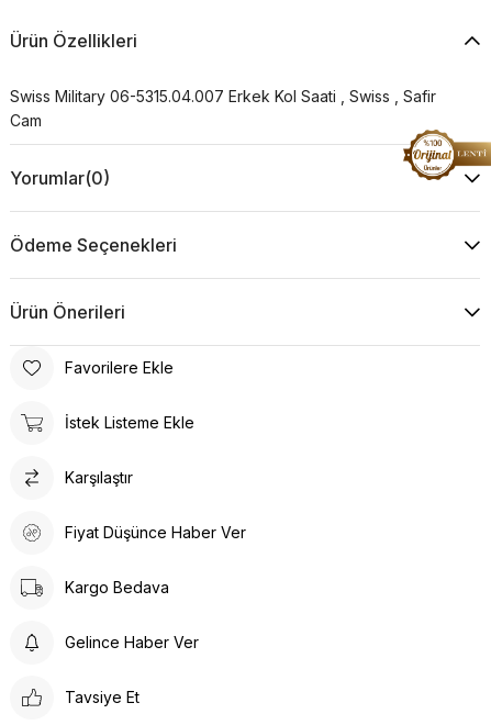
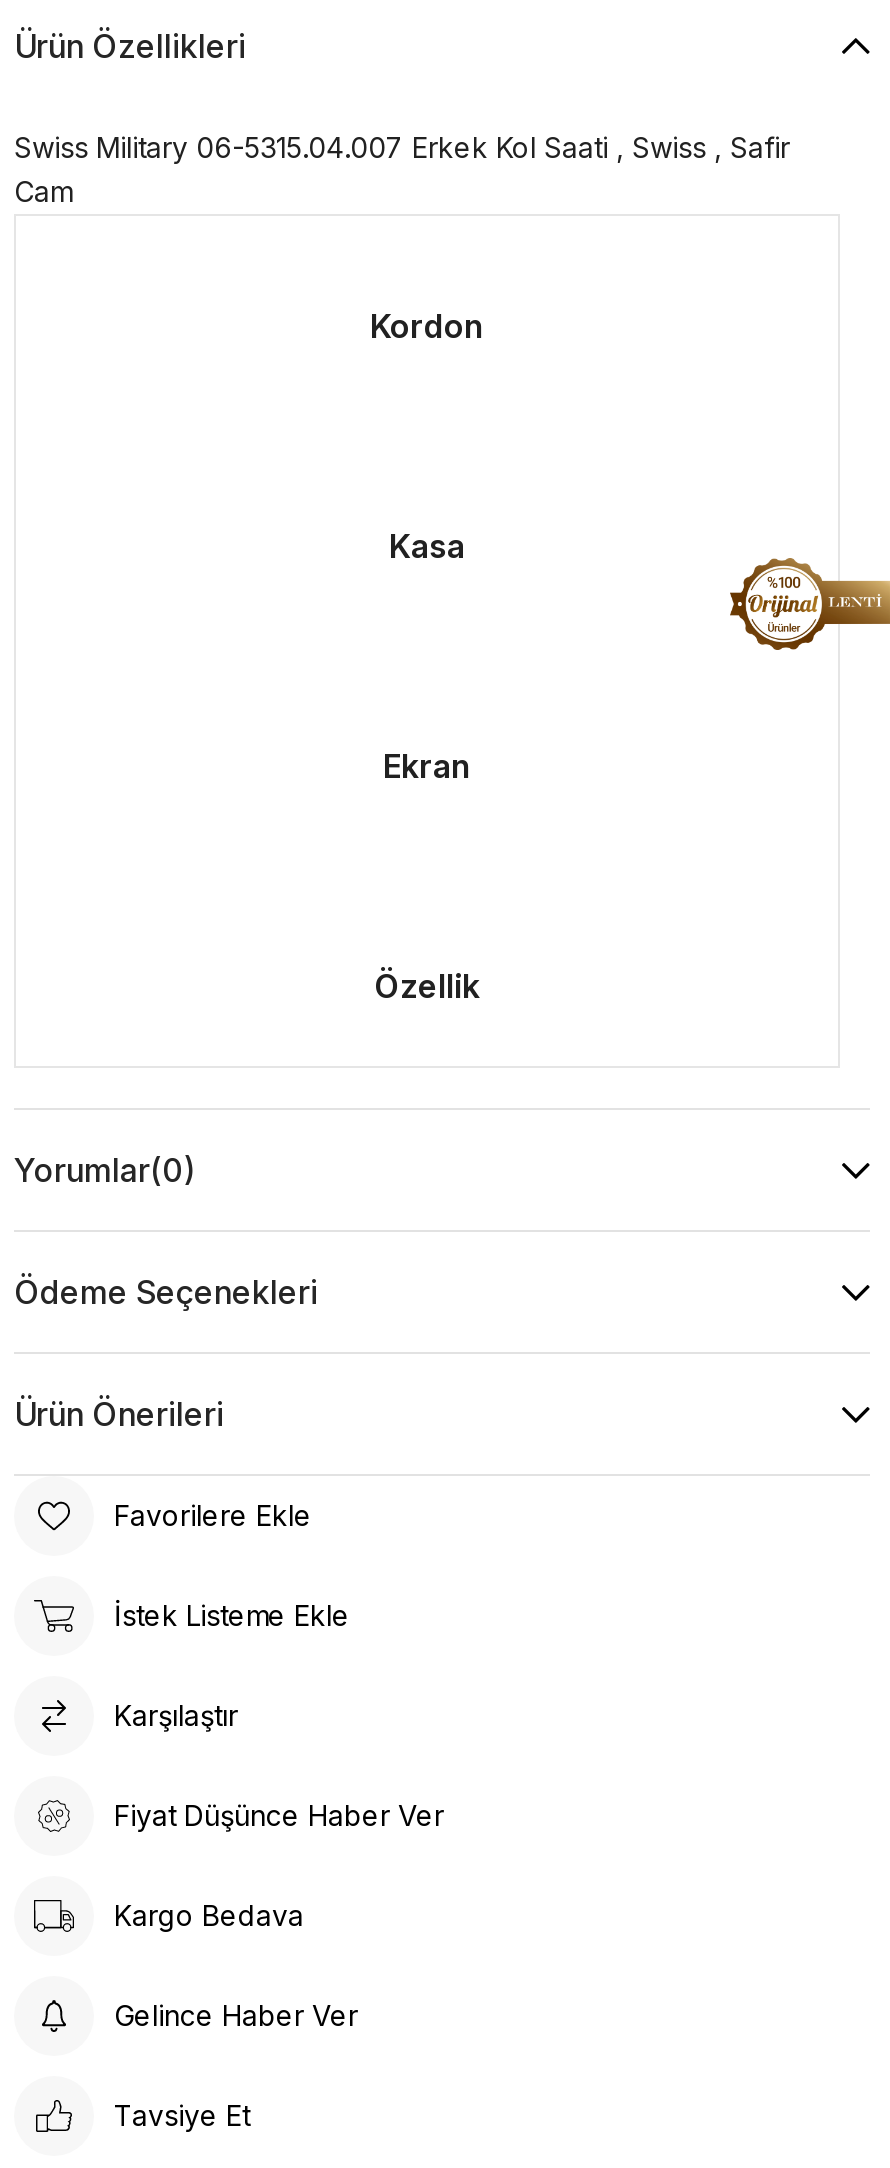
+ Kordon

+ Özellik

+ Ekran

+ Kasa

moved up: [image]
